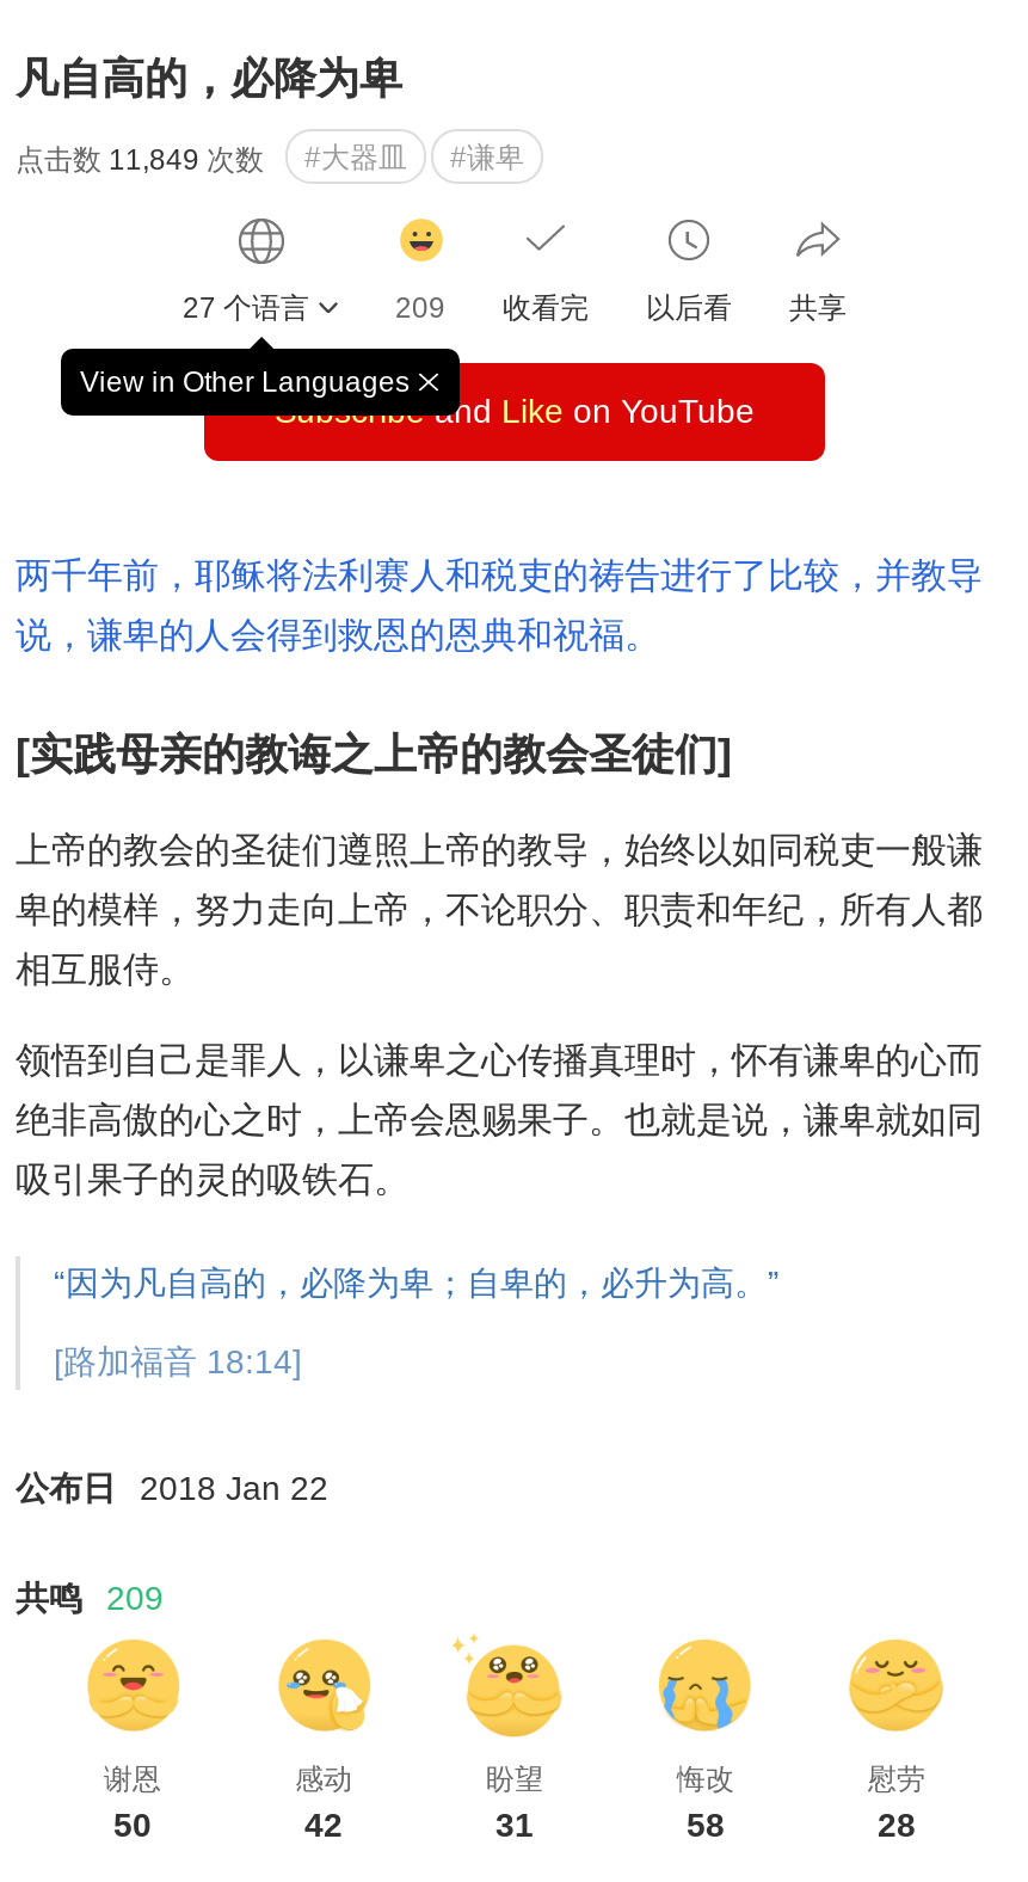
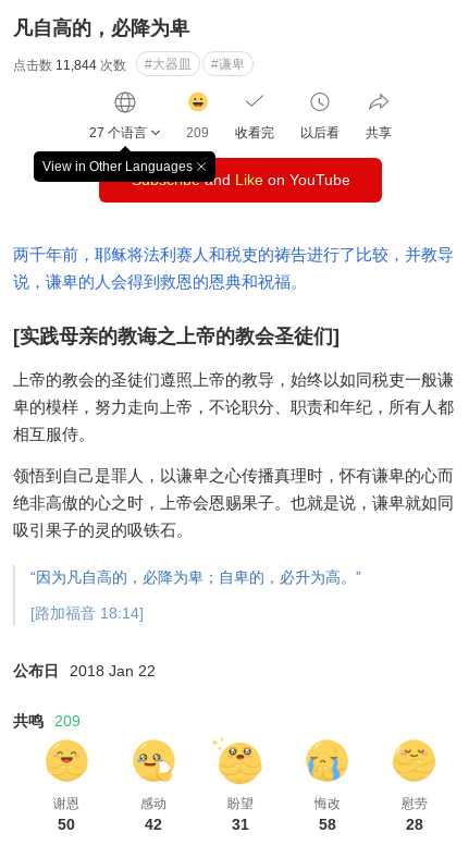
- 点击数11,849次数
+ 点击数11,844次数
